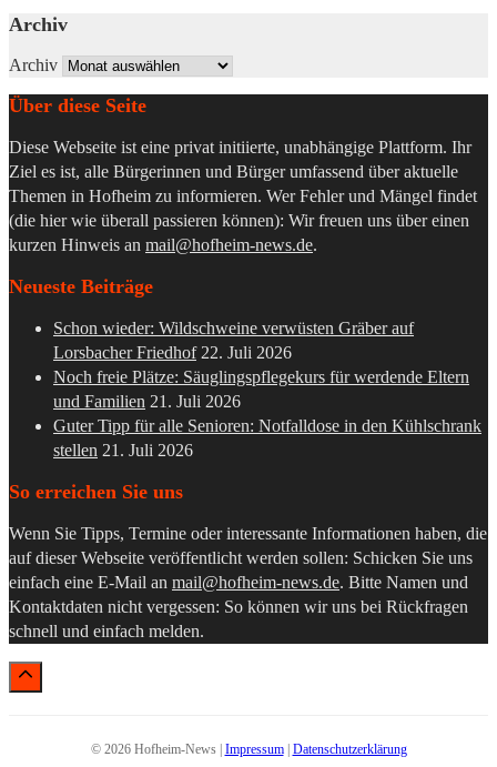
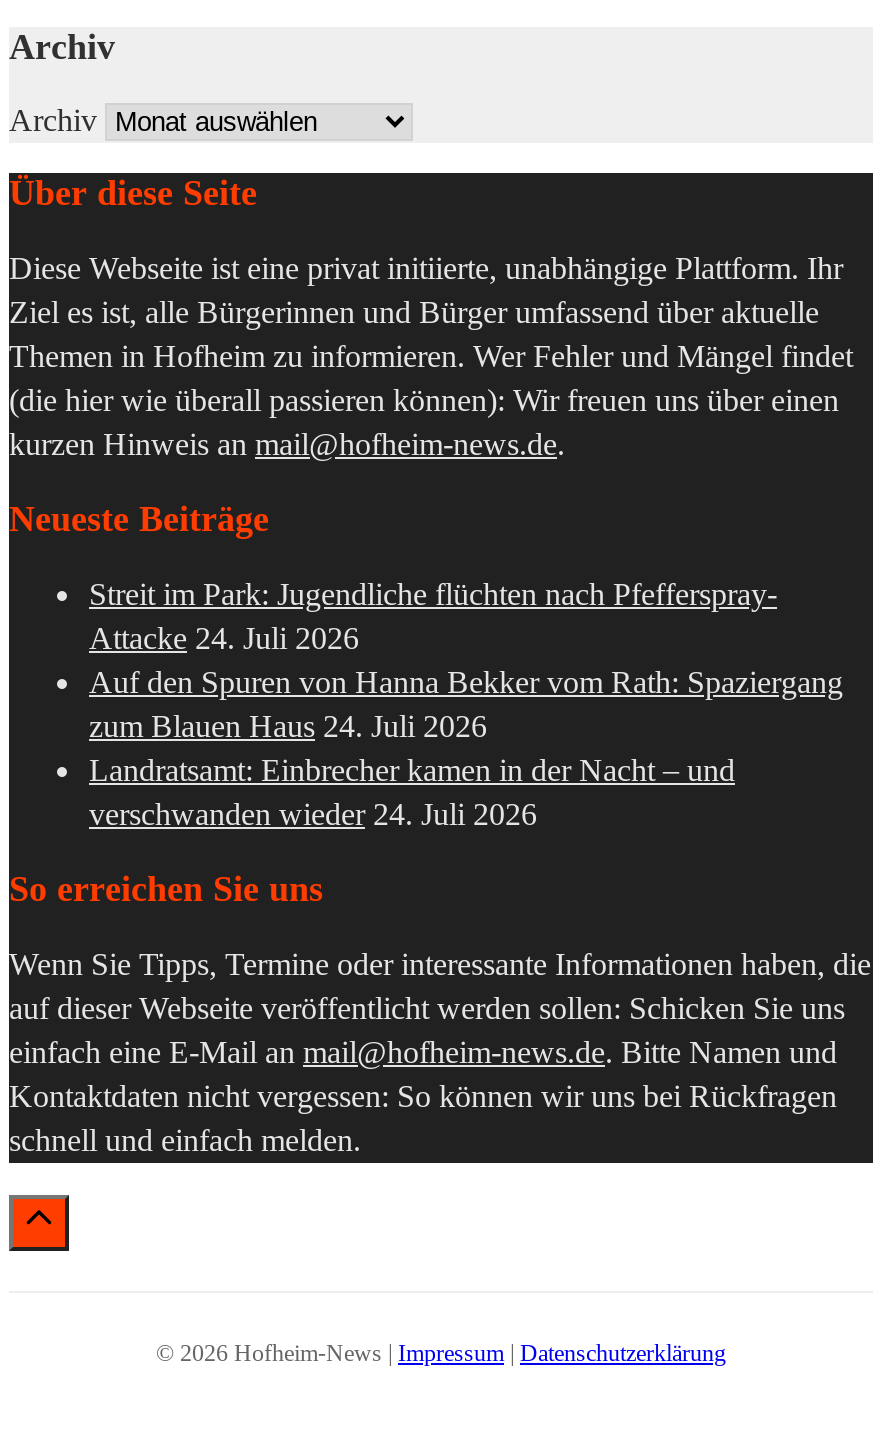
- Schon wieder: Wildschweine verwüsten Gräber auf
- Lorsbacher Friedhof 22. Juli 2026
- Noch freie Plätze: Säuglingspflegekurs für werdende Eltern
- und Familien 21. Juli 2026
- Guter Tipp für alle Senioren: Notfalldose in den Kühlschrank
- stellen 21. Juli 2026
+ Streit im Park: Jugendliche flüchten nach Pfefferspray-
+ Attacke 24. Juli 2026
+ Auf den Spuren von Hanna Bekker vom Rath: Spaziergang
+ zum Blauen Haus 24. Juli 2026
+ Landratsamt: Einbrecher kamen in der Nacht – und
+ verschwanden wieder 24. Juli 2026
